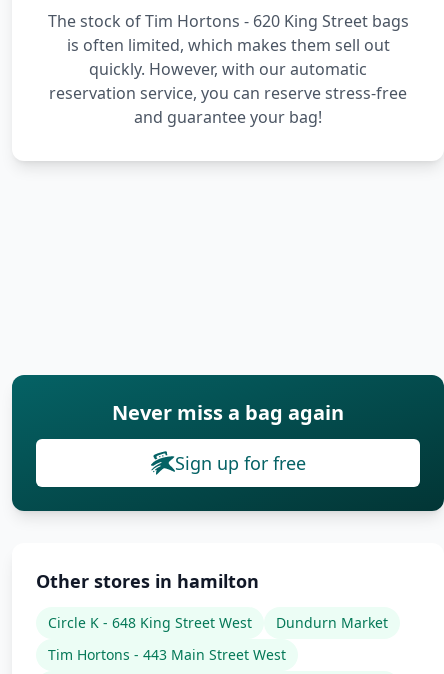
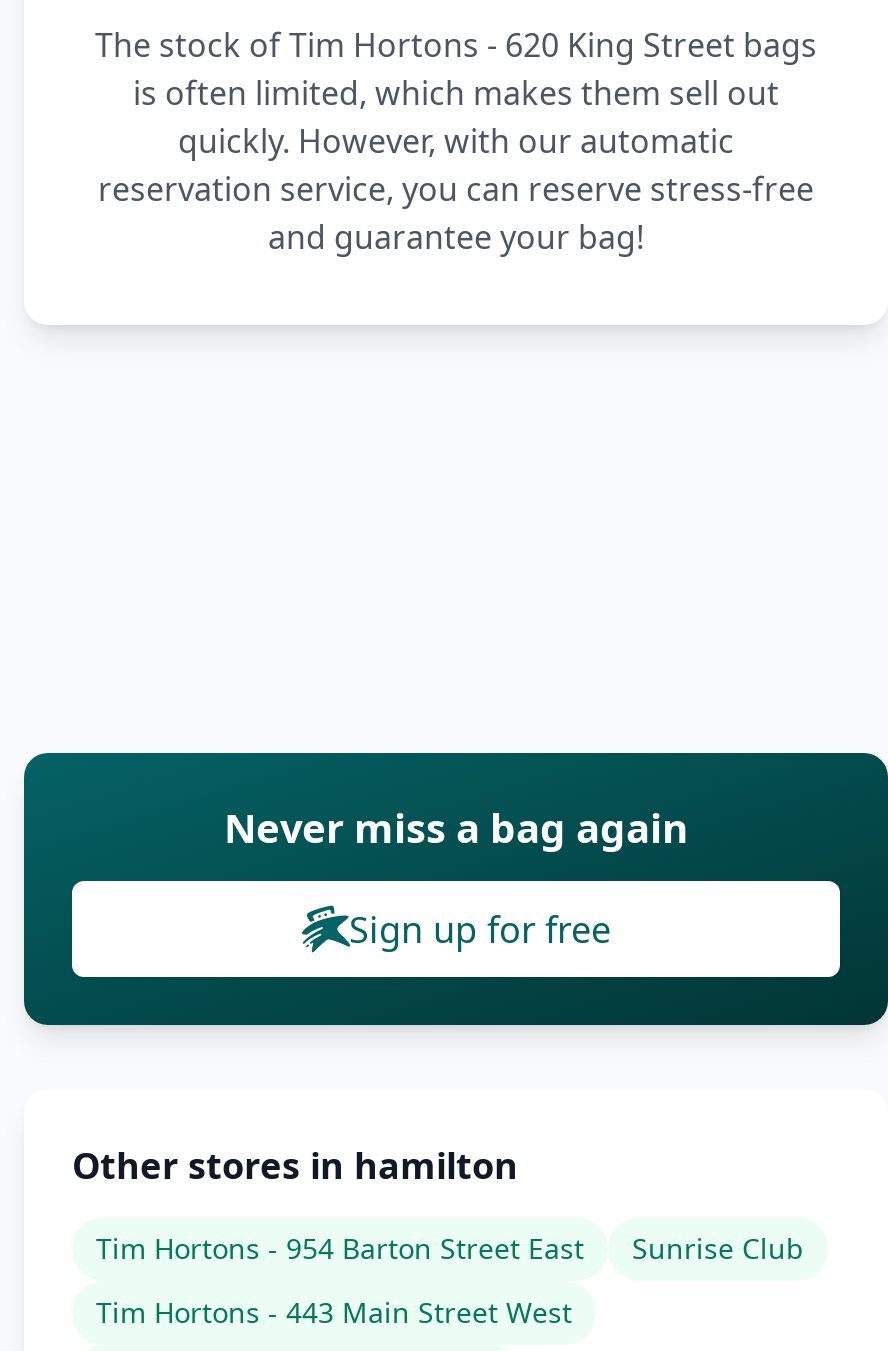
- Circle K - 648 King Street West
- Dundurn Market
+ Tim Hortons - 954 Barton Street East
+ Sunrise Club
